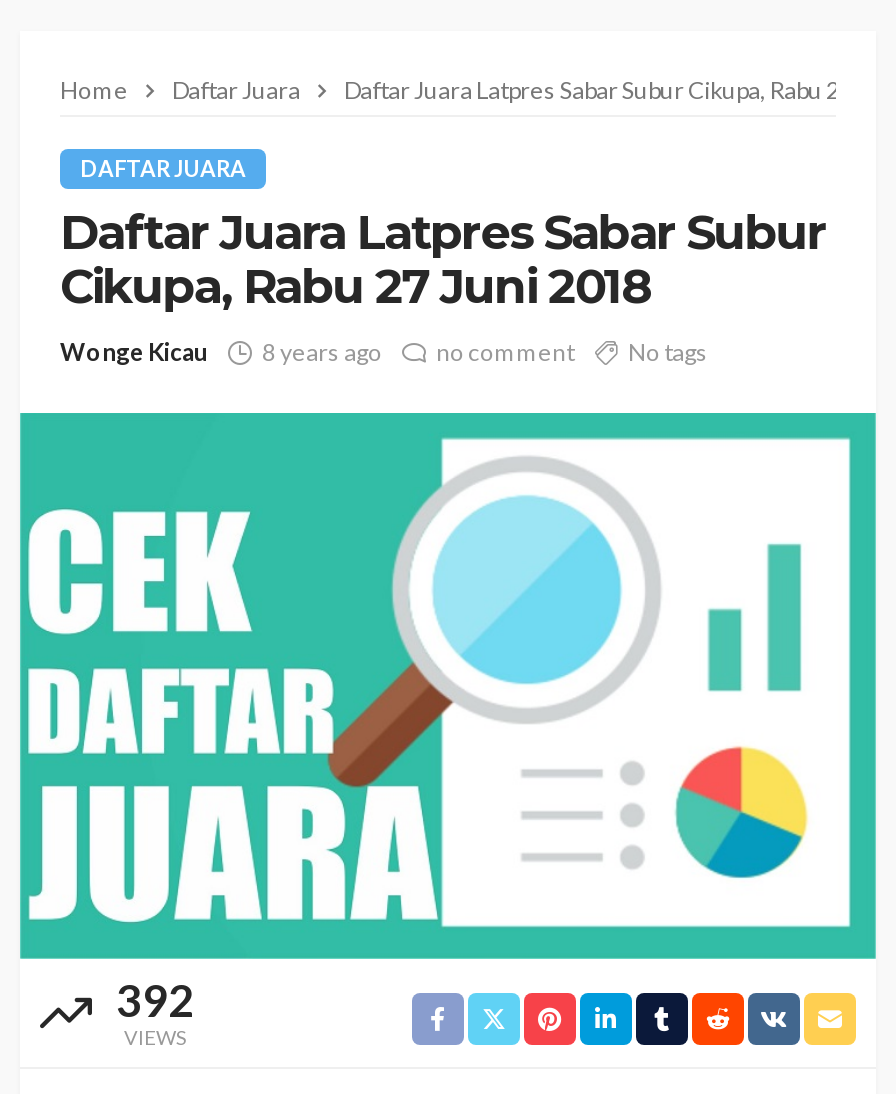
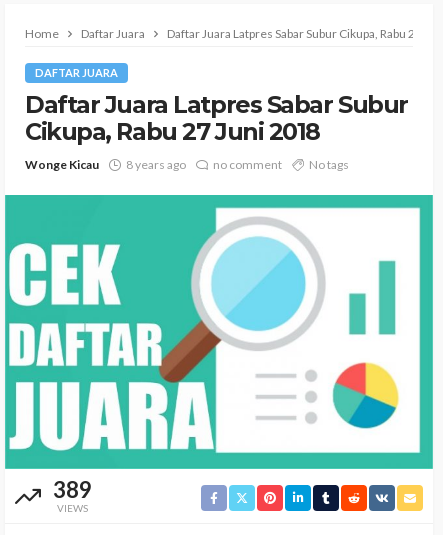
- 392
+ 389
